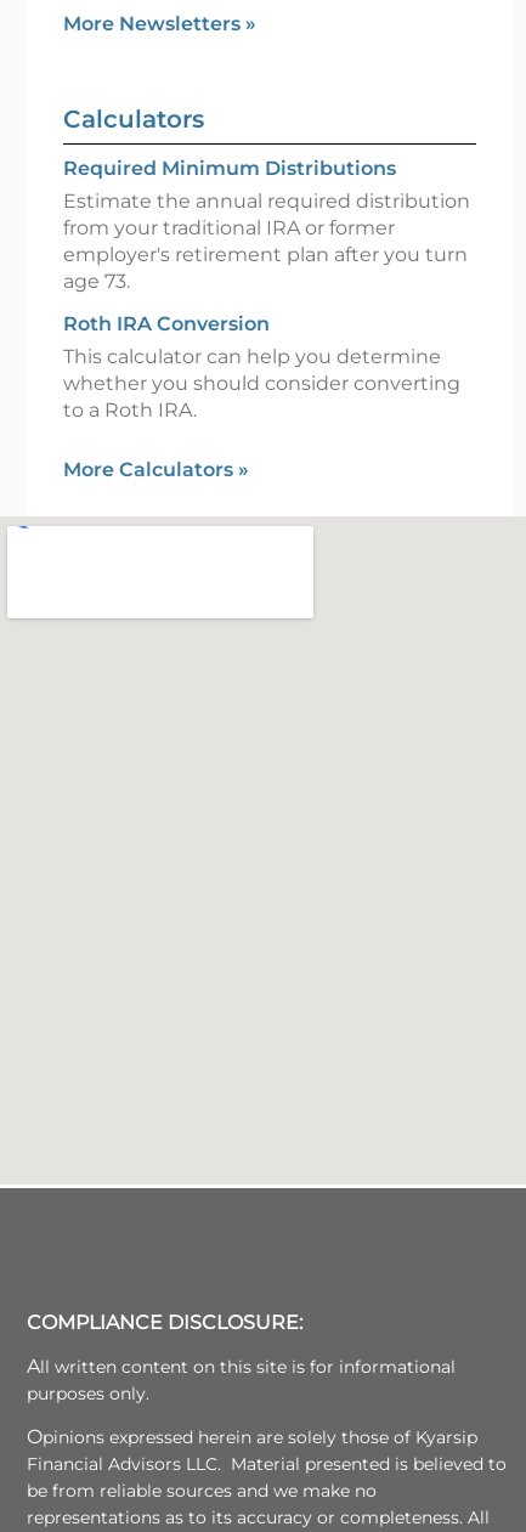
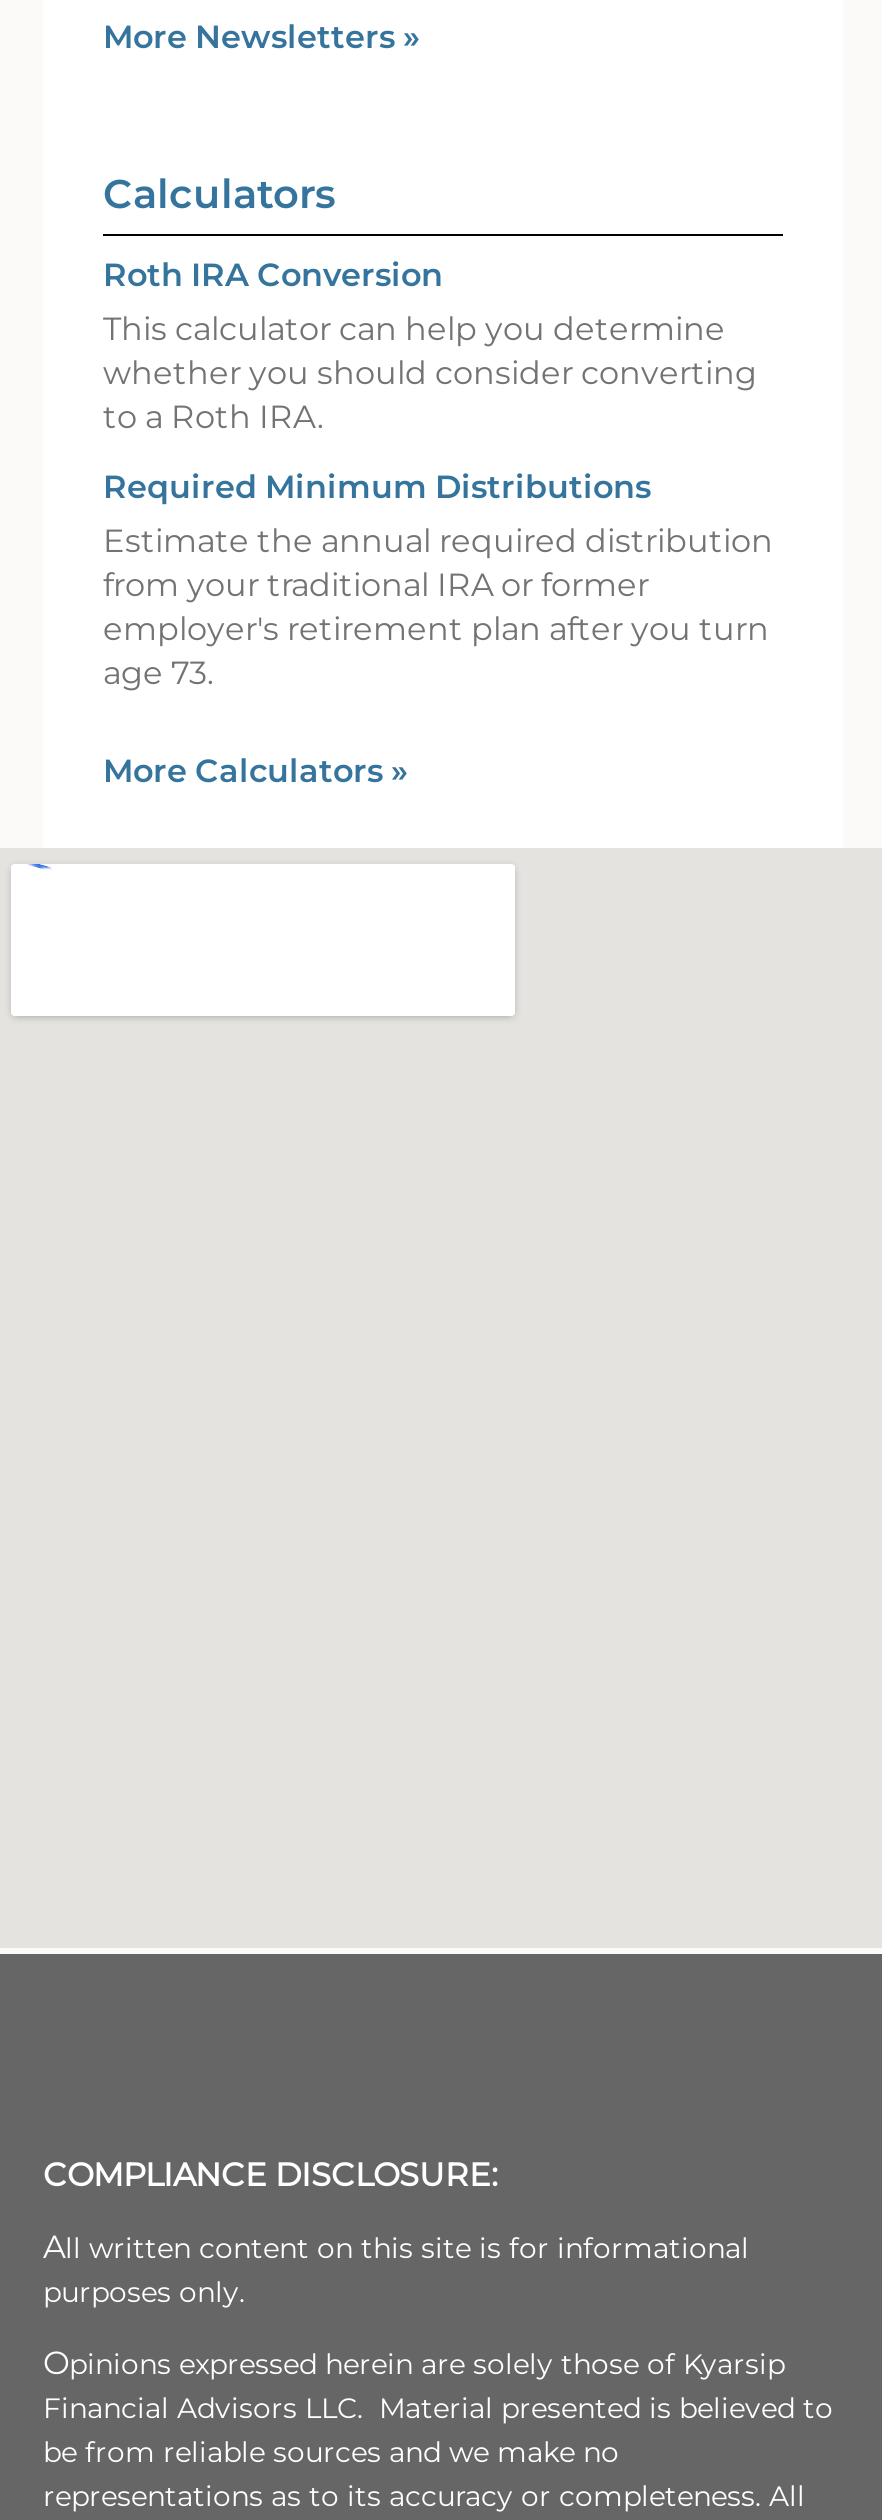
moved down: Required Minimum Distributions | Estimate the annual required distribution | from your traditional IRA or former | employer's retirement plan after you turn | age 73.

moved up: Roth IRA Conversion | This calculator can help you determine | whether you should consider converting | to a Roth IRA.
